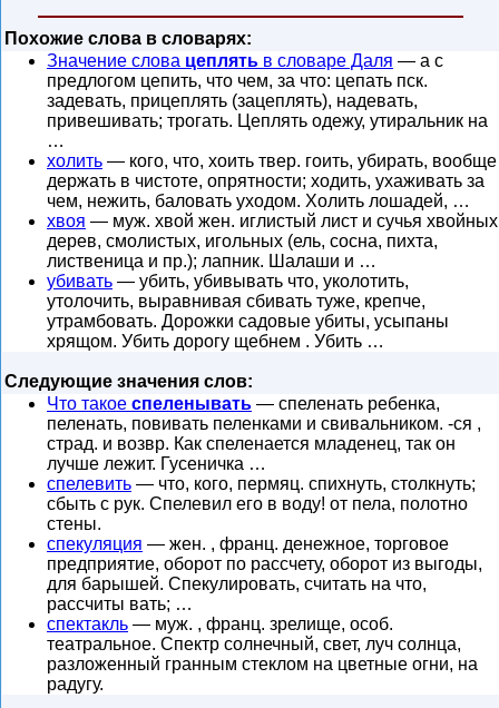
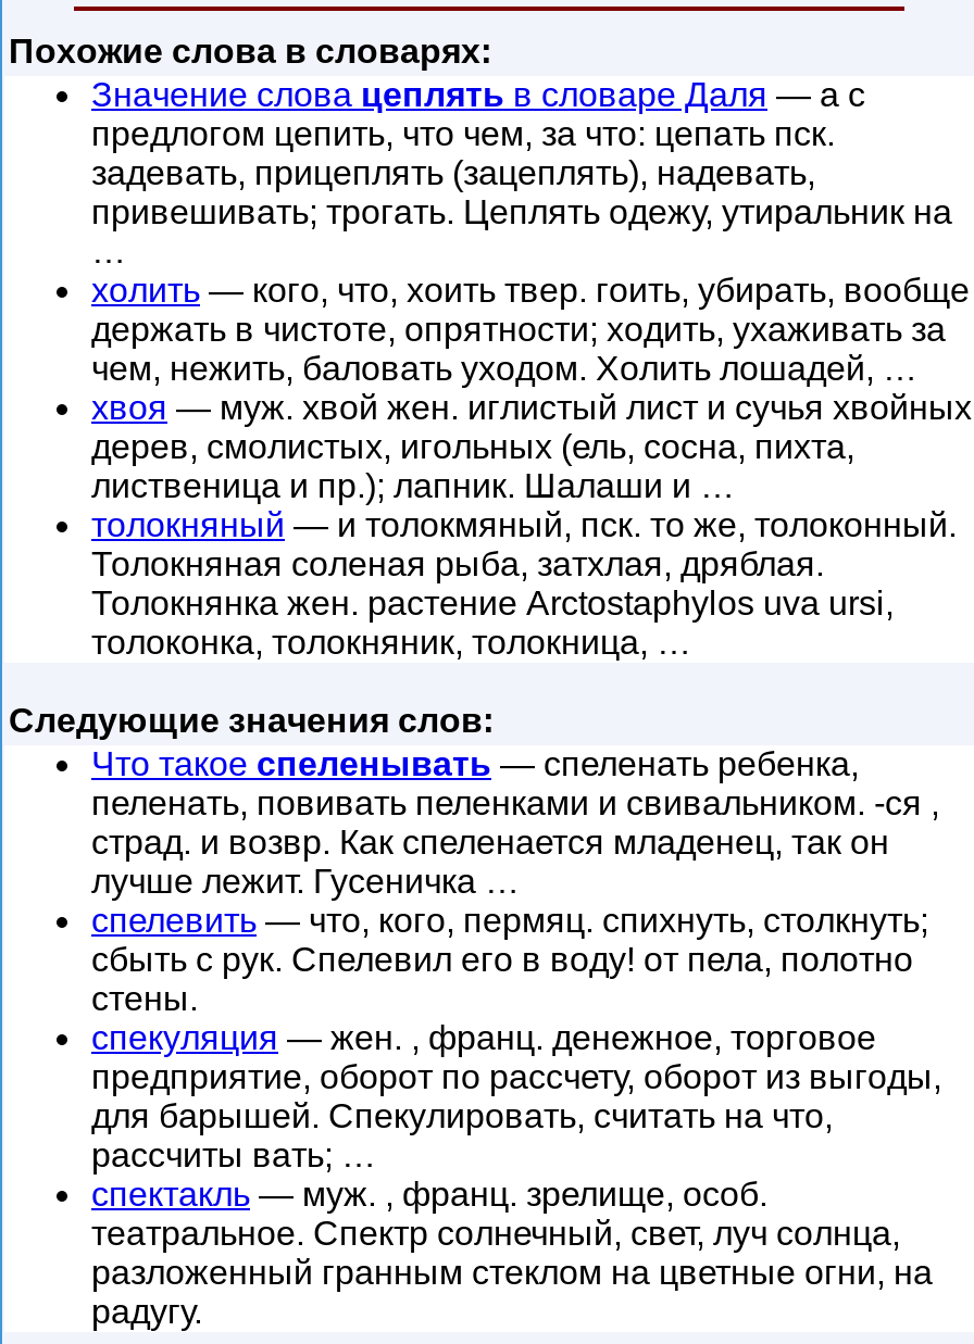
- убивать — убить, убивывать что, уколотить,
- утолочить, выравнивая сбивать туже, крепче,
- утрамбовать. Дорожки садовые убиты, усыпаны
- хрящом. Убить дорогу щебнем . Убить …
+ толокняный — и толокмяный, пск. то же, толоконный.
+ Толокняная соленая рыба, затхлая, дряблая.
+ Толокнянка жен. растение Arctostaphylos uva ursi,
+ толоконка, толокняник, толокница, …
